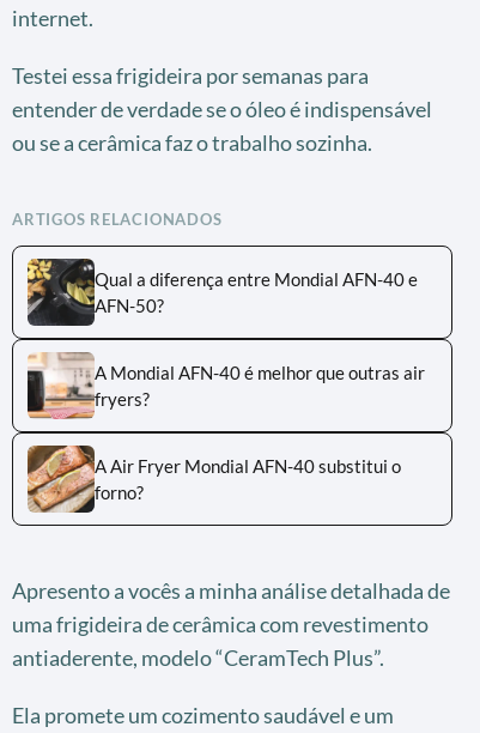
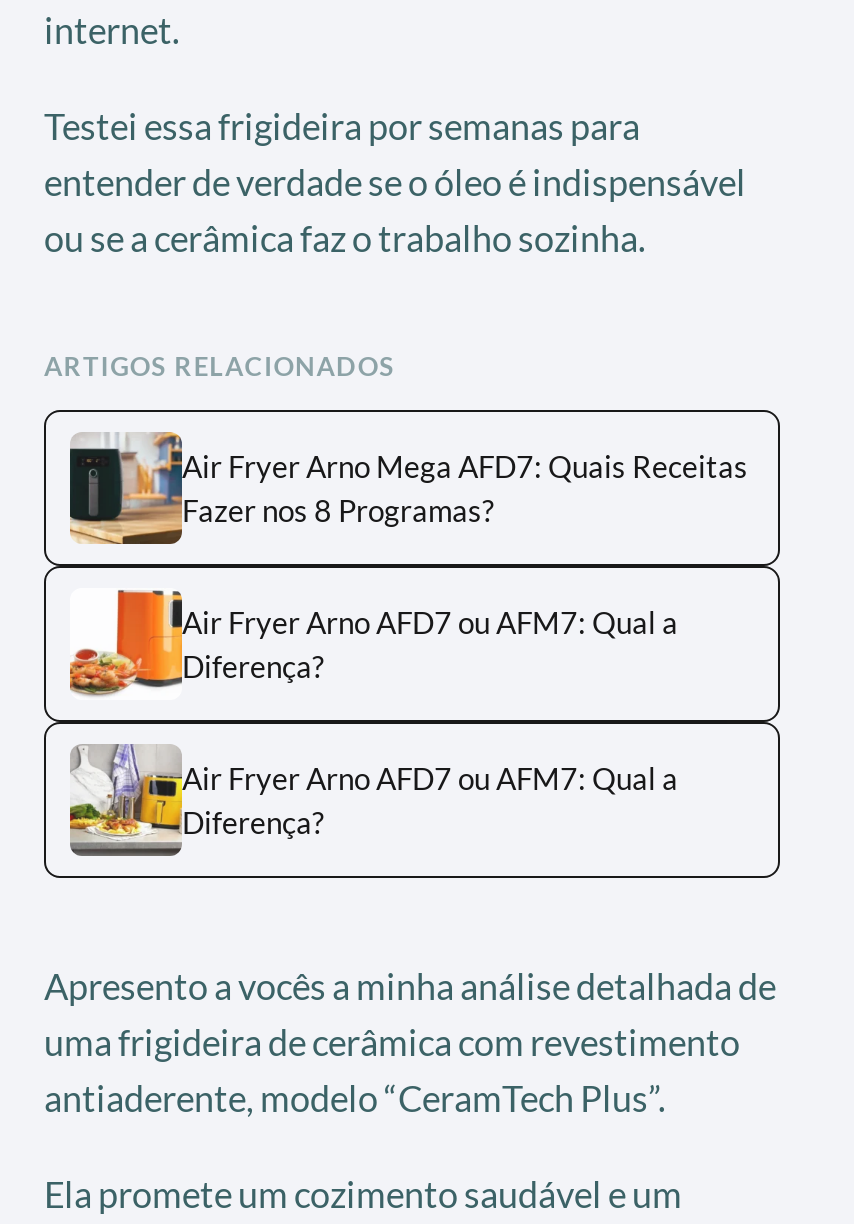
- [image]
- Qual a diferença entre Mondial AFN-40 e
- AFN-50?
+ [image]
+ Air Fryer Arno Mega AFD7: Quais Receitas
+ Fazer nos 8 Programas?

- [image]
- A Mondial AFN-40 é melhor que outras air
- fryers?
+ [image]
+ Air Fryer Arno AFD7 ou AFM7: Qual a
+ Diferença?

- [image]
- A Air Fryer Mondial AFN-40 substitui o
- forno?
+ [image]
+ Air Fryer Arno AFD7 ou AFM7: Qual a
+ Diferença?
